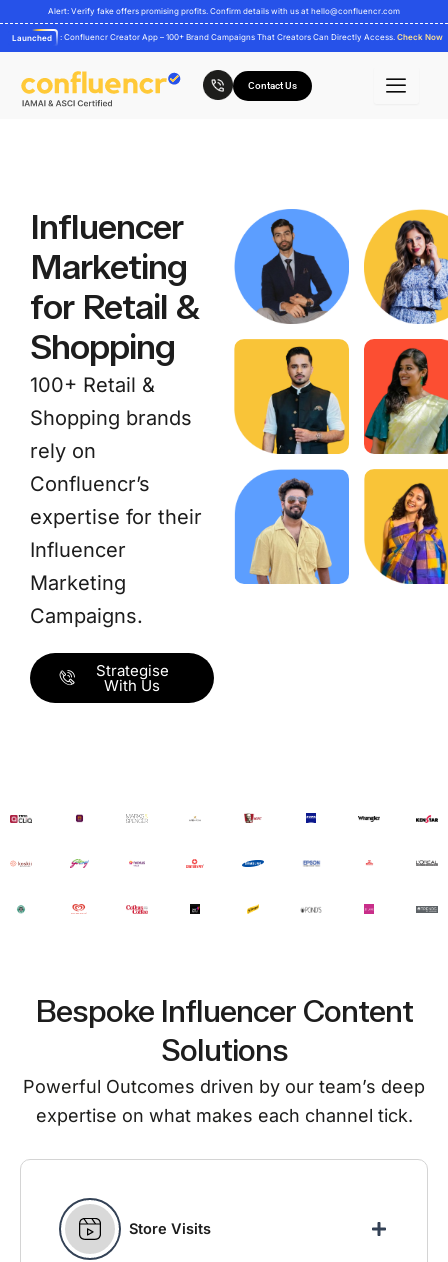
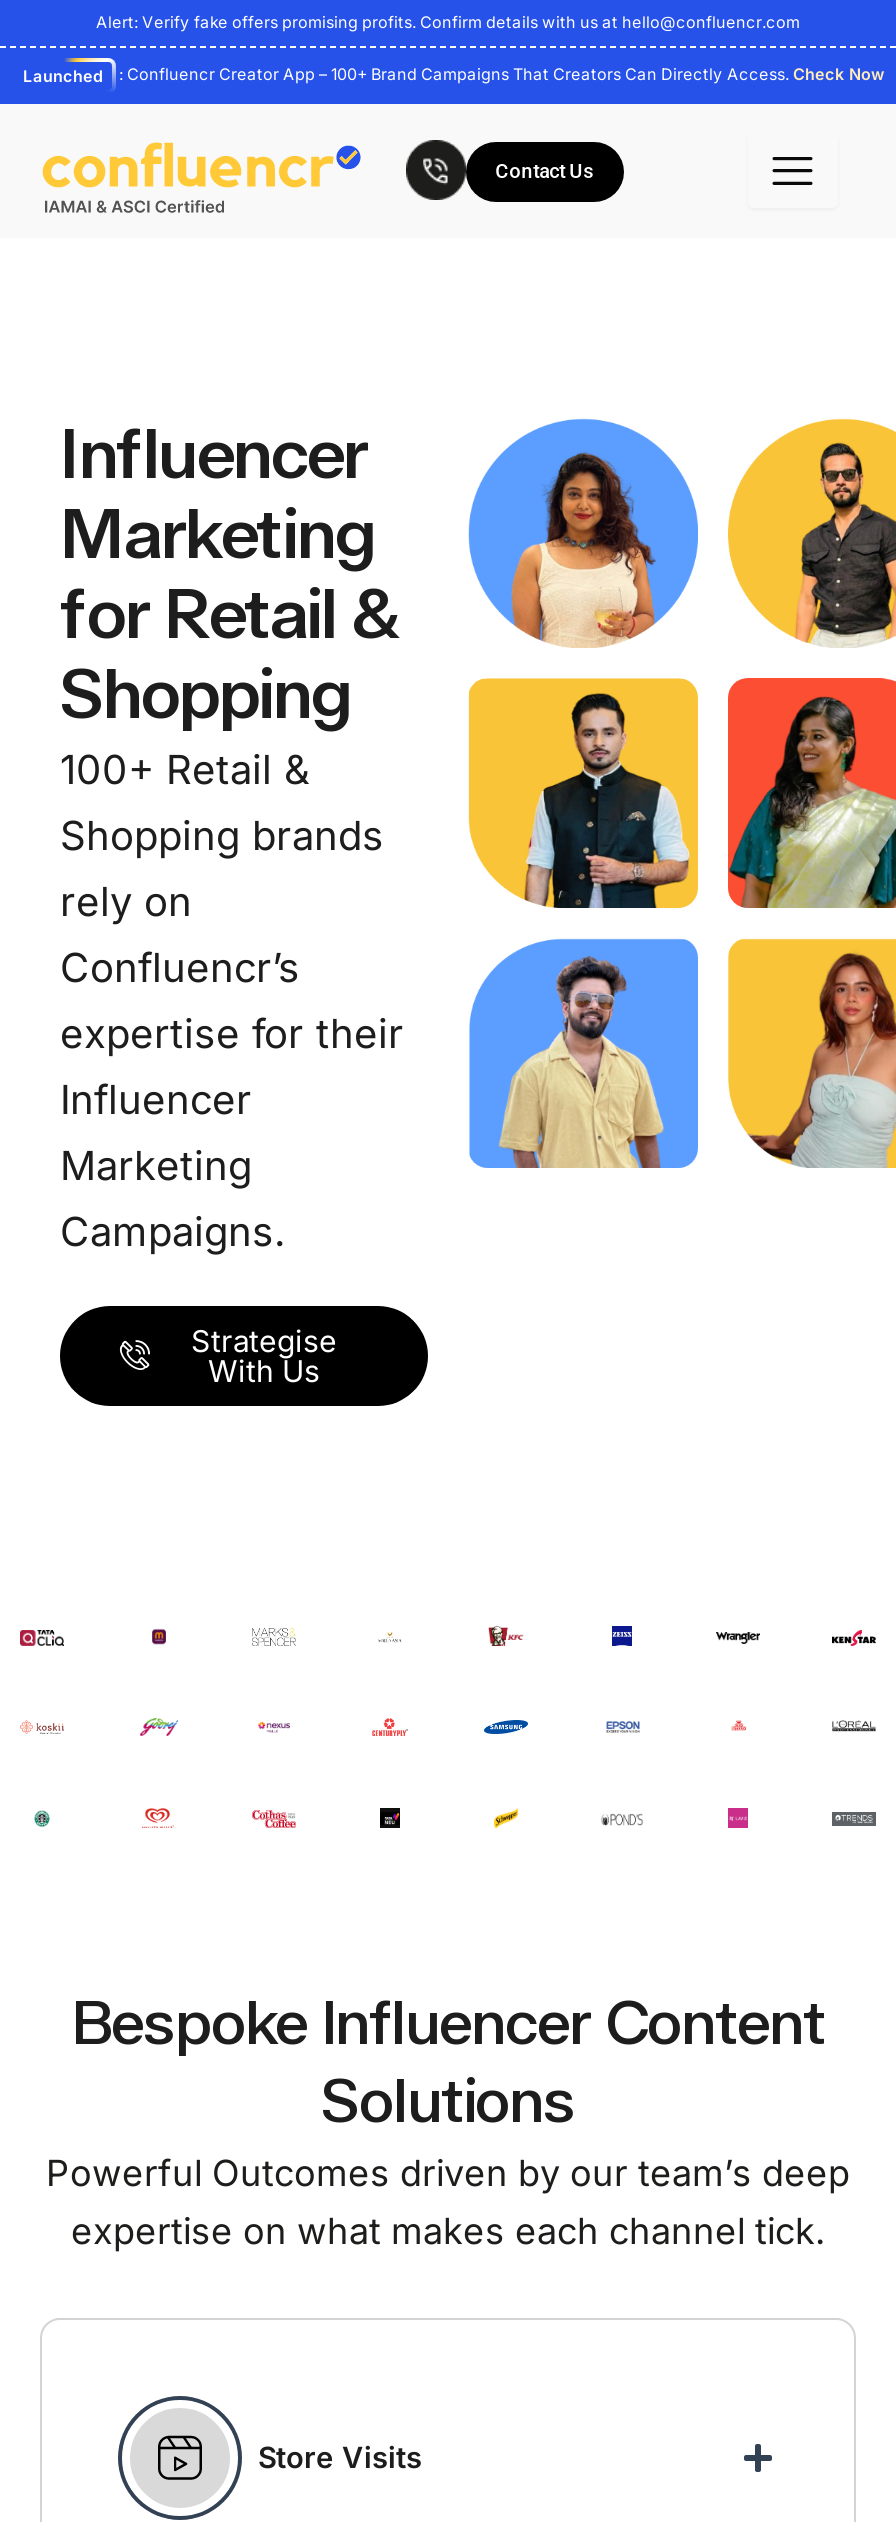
- [image]
+ [image]

- [image]
+ [image]

- [image]
+ [image]
